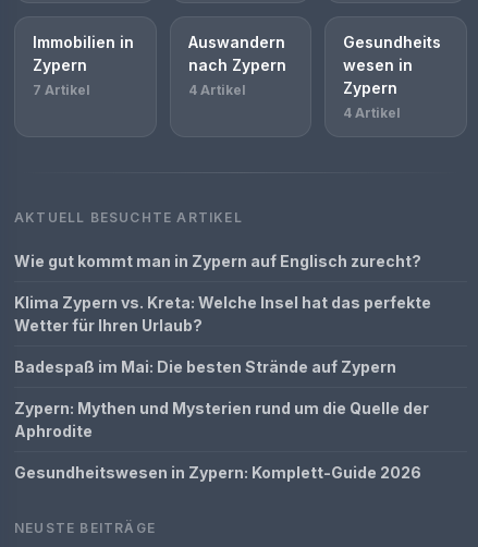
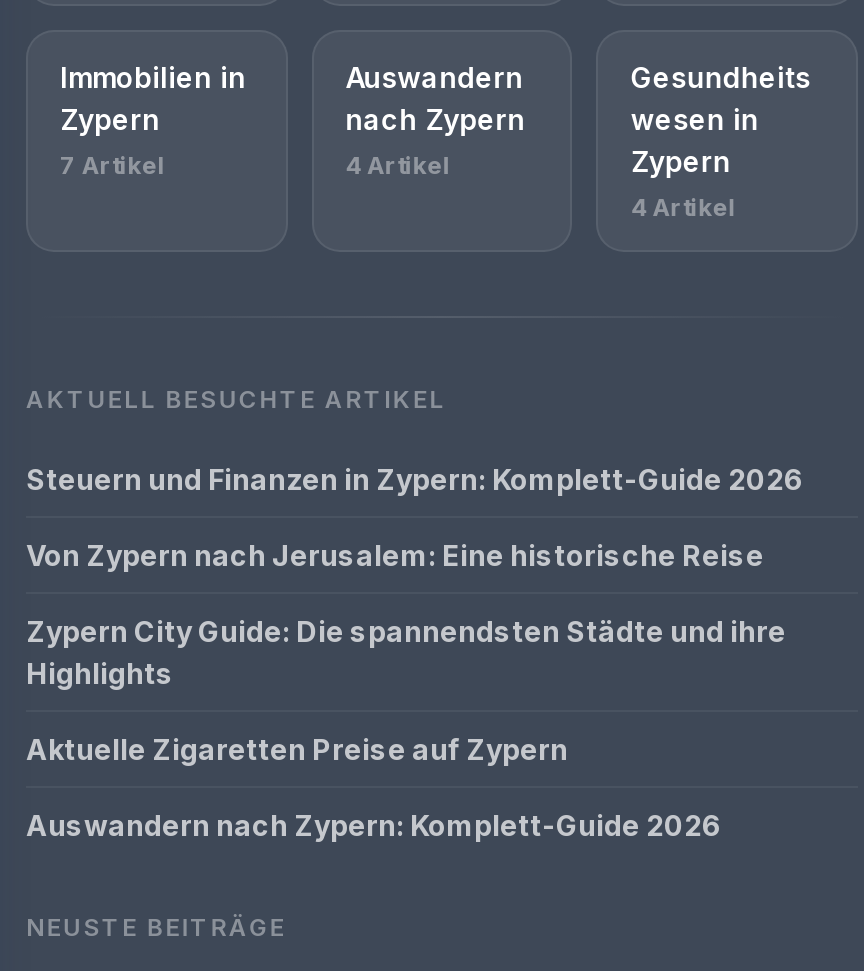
- Wie gut kommt man in Zypern auf Englisch zurecht?
+ Steuern und Finanzen in Zypern: Komplett-Guide 2026

- Klima Zypern vs. Kreta: Welche Insel hat das perfekte
- Wetter für Ihren Urlaub?
+ Von Zypern nach Jerusalem: Eine historische Reise

- Badespaß im Mai: Die besten Strände auf Zypern
+ Zypern City Guide: Die spannendsten Städte und ihre
+ Highlights

- Zypern: Mythen und Mysterien rund um die Quelle der
- Aphrodite
+ Aktuelle Zigaretten Preise auf Zypern

- Gesundheitswesen in Zypern: Komplett-Guide 2026
+ Auswandern nach Zypern: Komplett-Guide 2026
